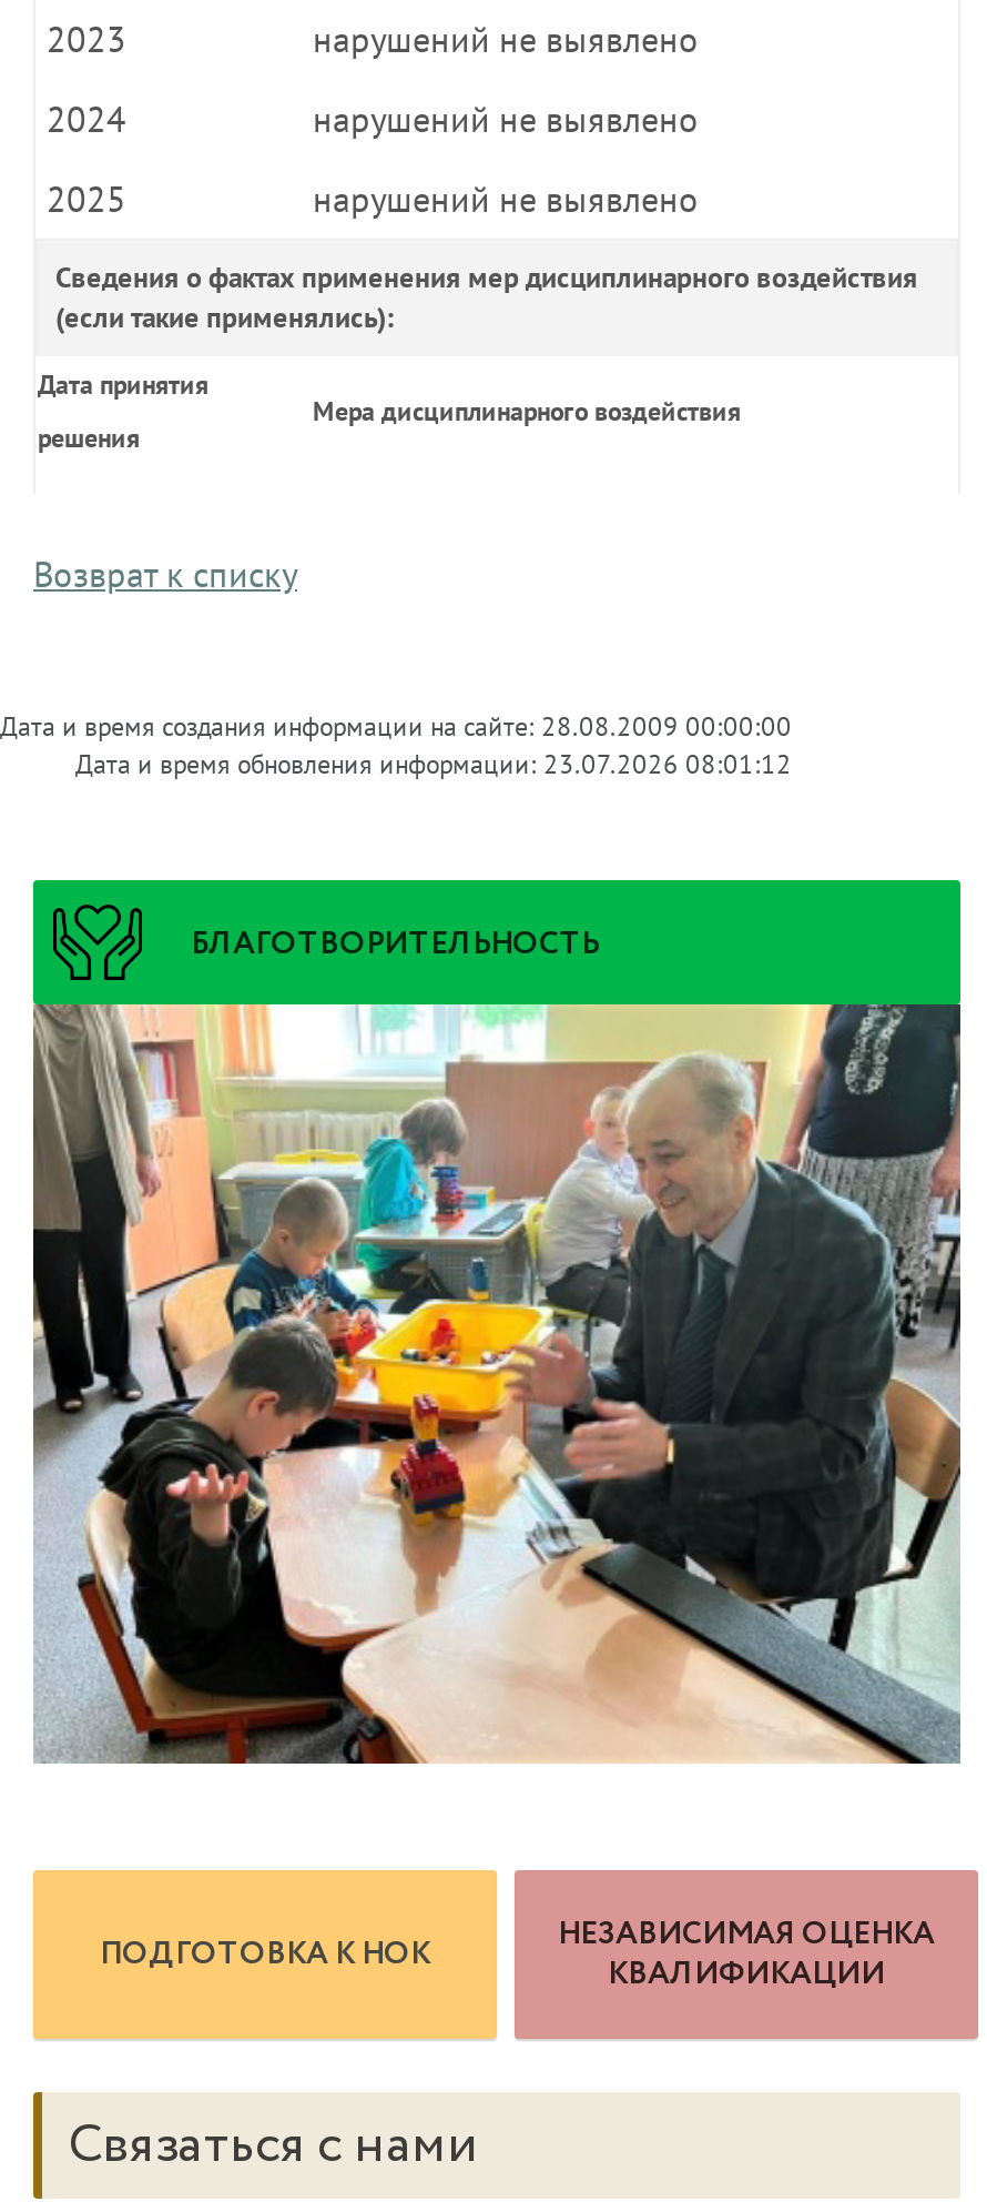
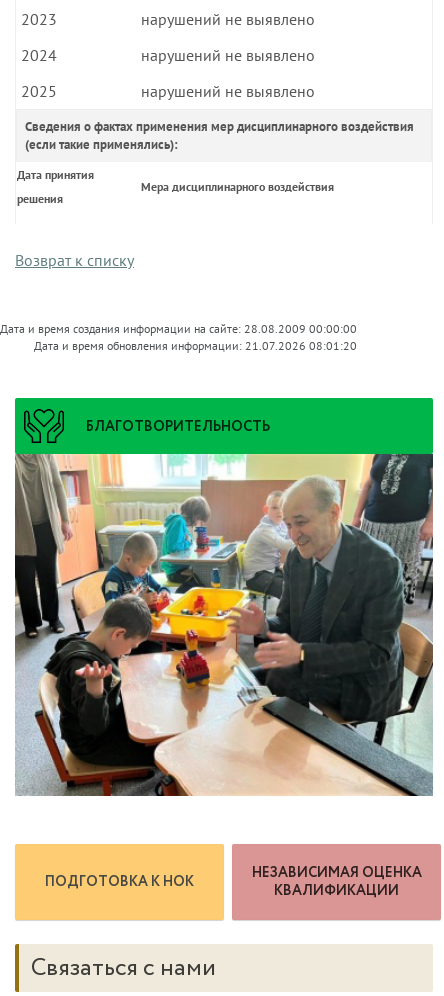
- Дата и время обновления информации: 23.07.2026 08:01:12
+ Дата и время обновления информации: 21.07.2026 08:01:20
